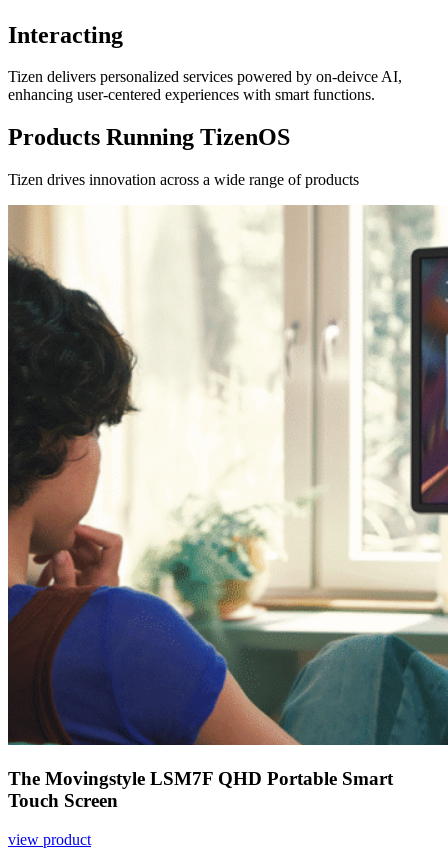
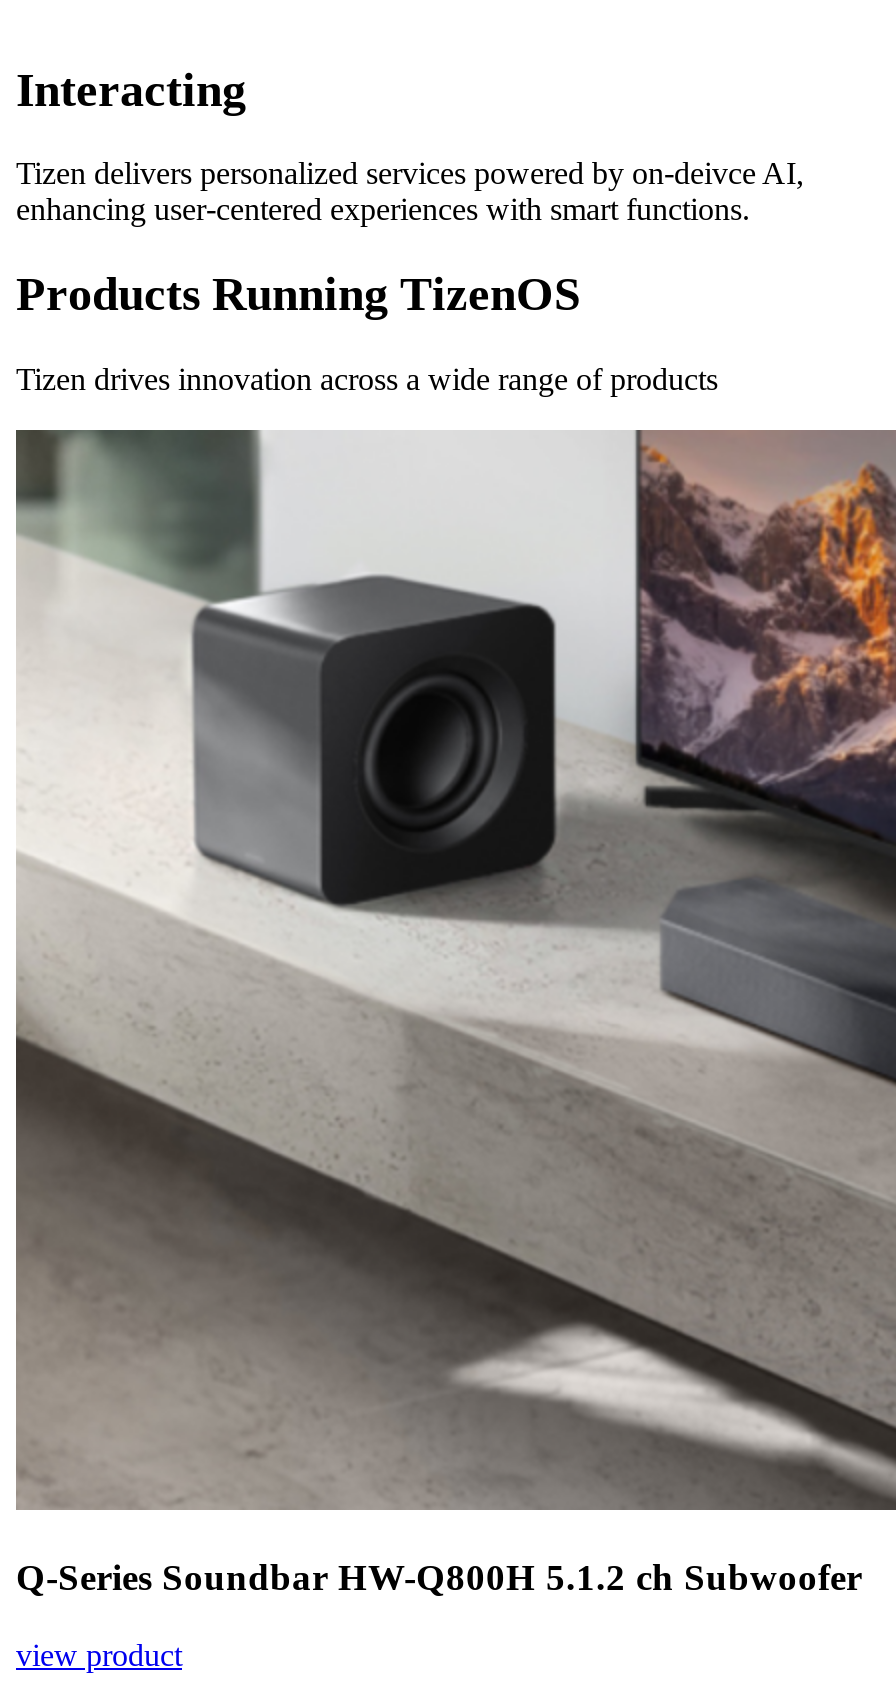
- [image]
- The Movingstyle LSM7F QHD Portable Smart
- Touch Screen
+ [image]
+ Q-Series Soundbar HW-Q800H 5.1.2 ch Subwoofer
